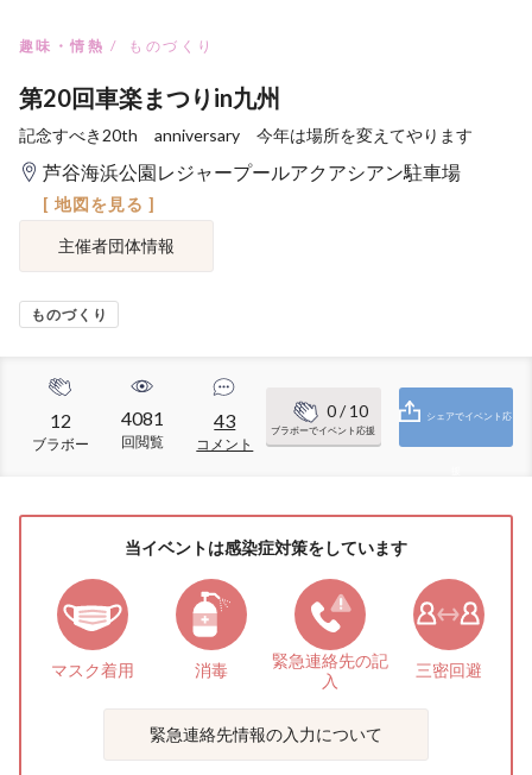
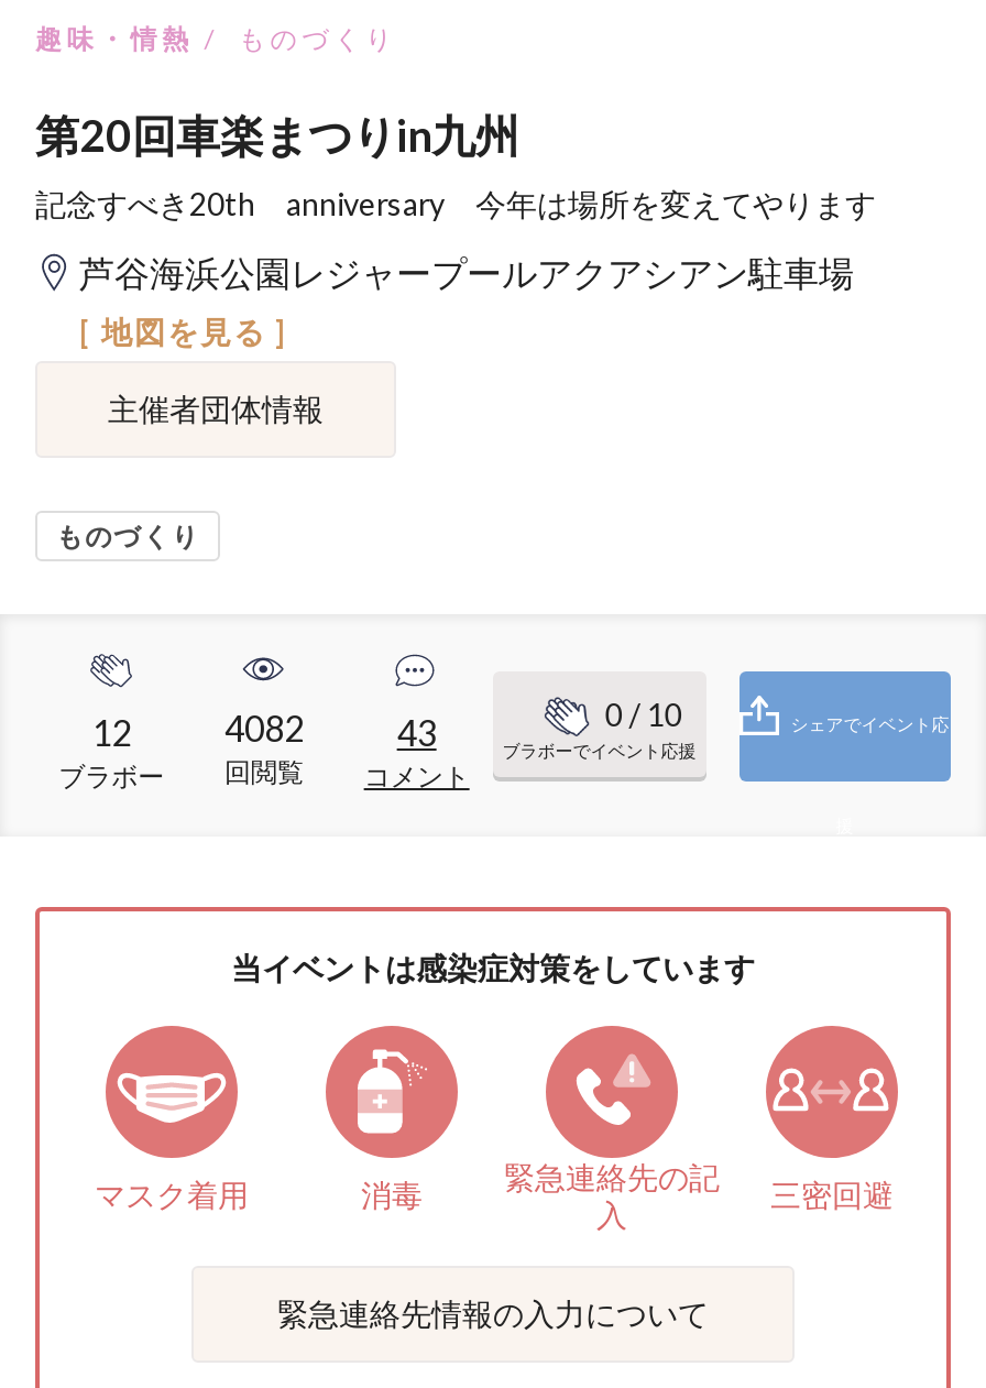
- 4081
+ 4082
